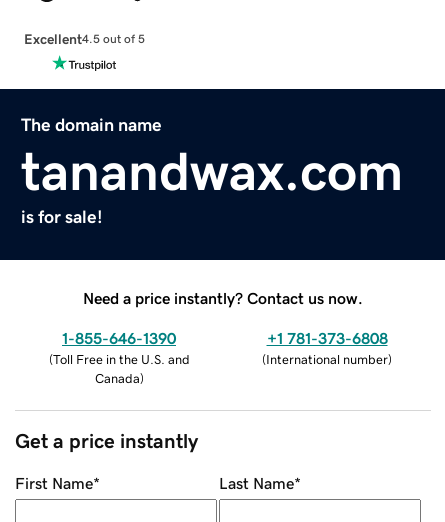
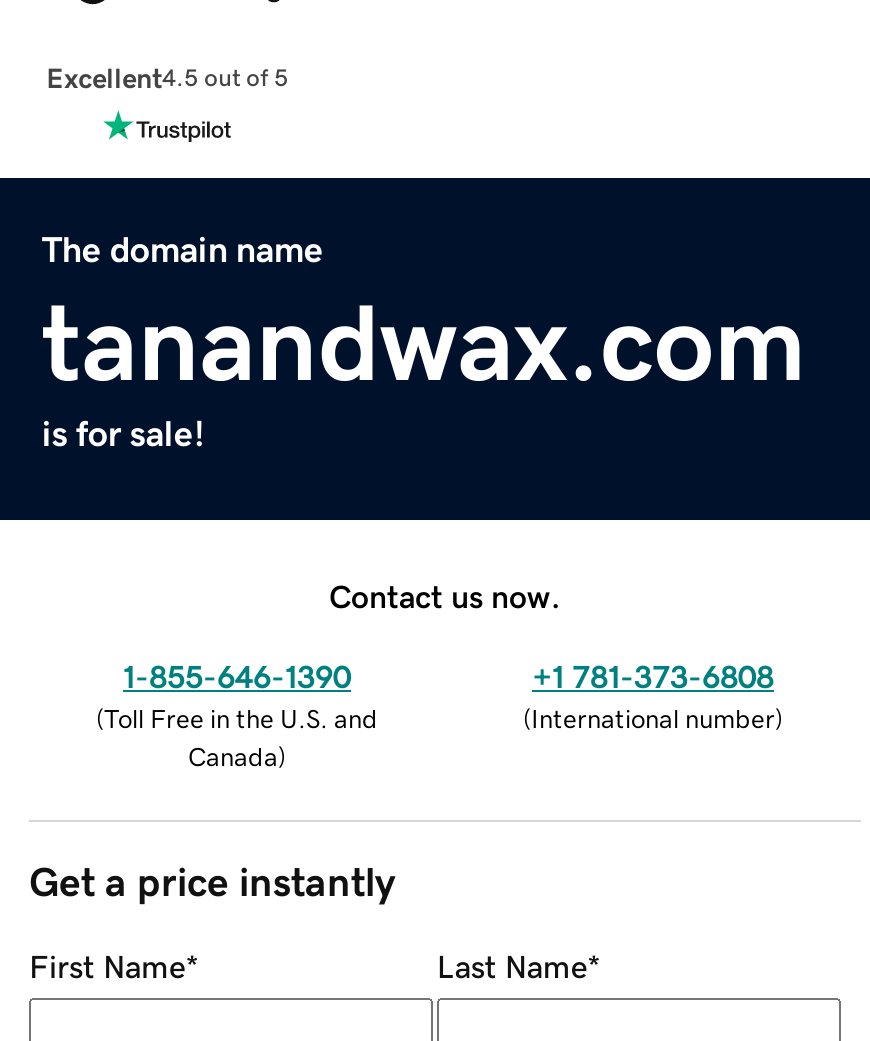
- Need a price instantly? Contact us now.
+ Contact us now.
